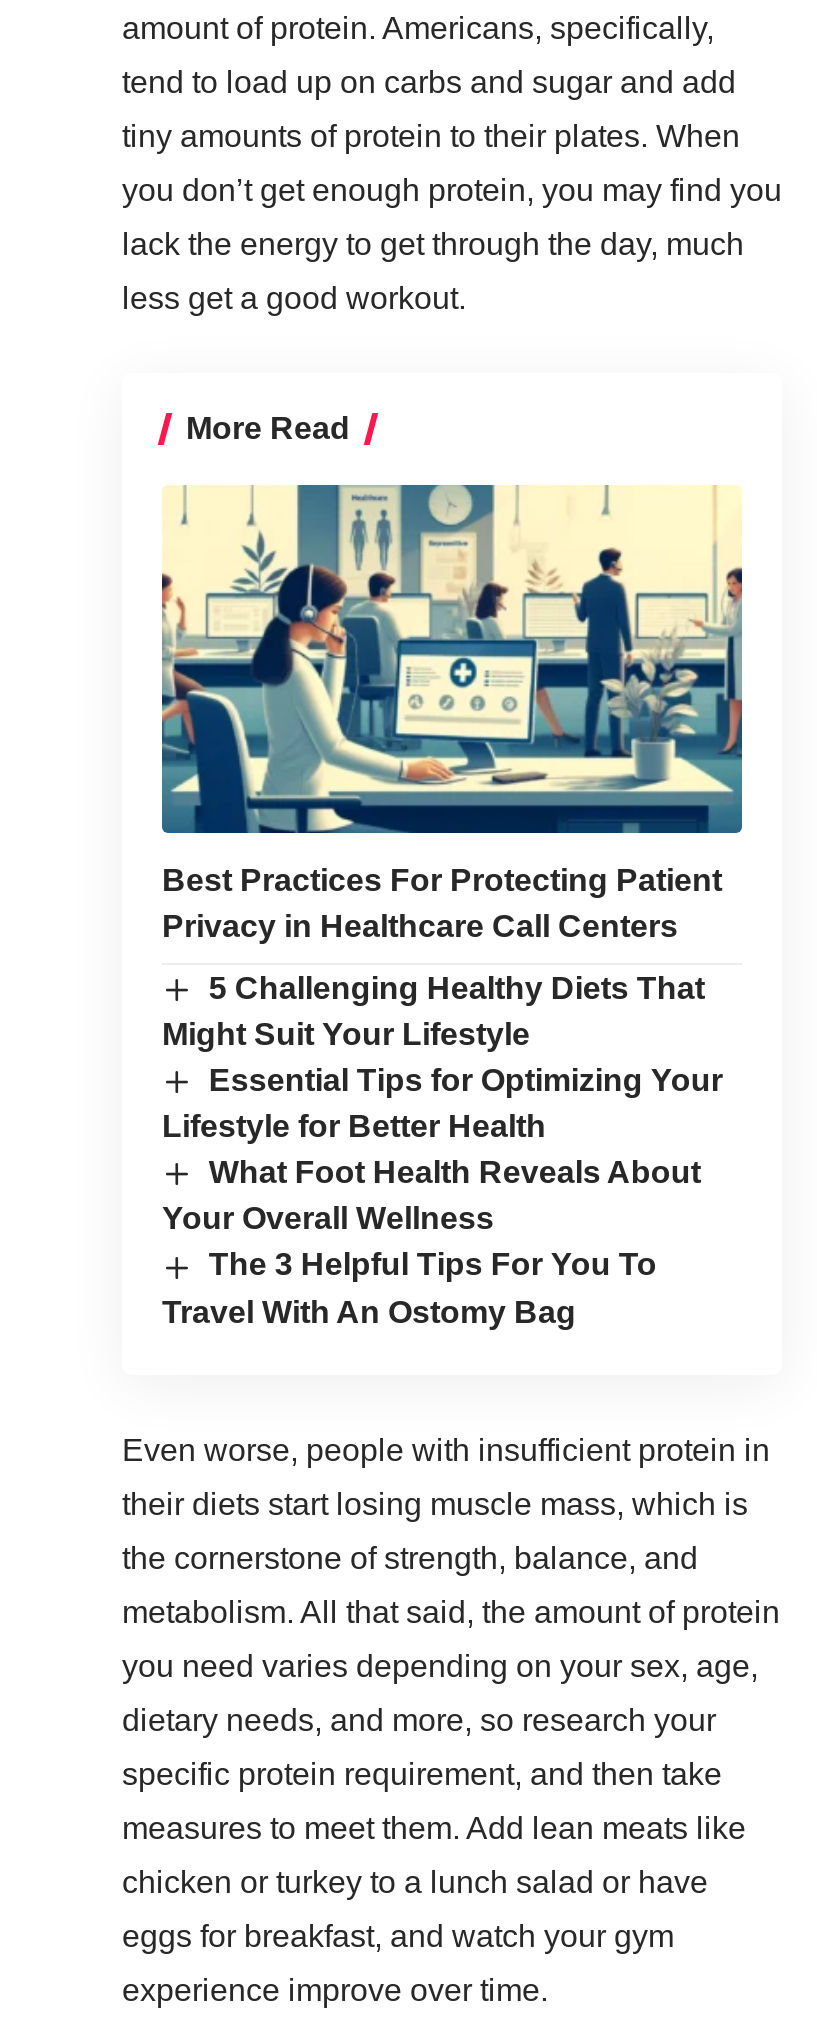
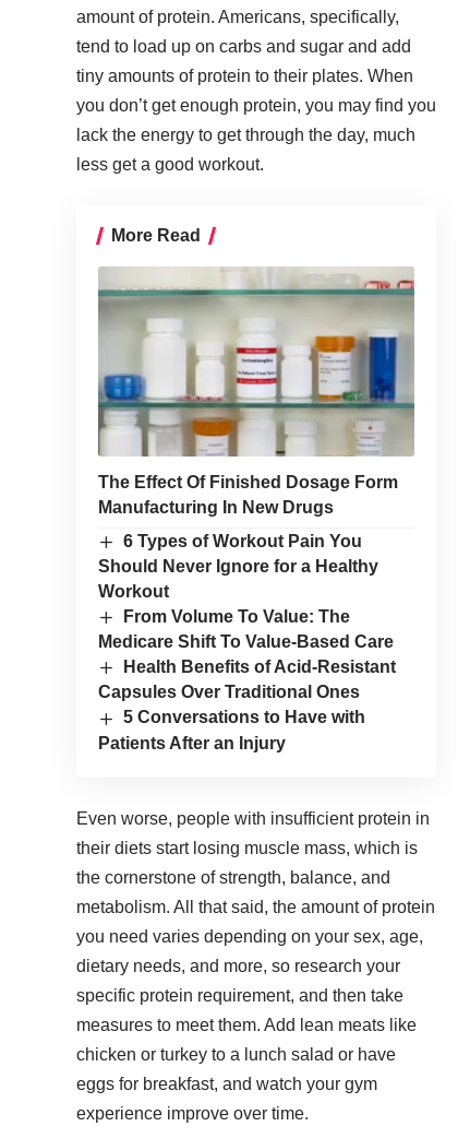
- [image]
- Best Practices For Protecting Patient
- Privacy in Healthcare Call Centers
+ [image]
+ The Effect Of Finished Dosage Form
+ Manufacturing In New Drugs

- 5 Challenging Healthy Diets That
- Might Suit Your Lifestyle
- Essential Tips for Optimizing Your
- Lifestyle for Better Health
- What Foot Health Reveals About
- Your Overall Wellness
- The 3 Helpful Tips For You To
- Travel With An Ostomy Bag
+ 6 Types of Workout Pain You
+ Should Never Ignore for a Healthy
+ Workout
+ From Volume To Value: The
+ Medicare Shift To Value-Based Care
+ Health Benefits of Acid-Resistant
+ Capsules Over Traditional Ones
+ 5 Conversations to Have with
+ Patients After an Injury
